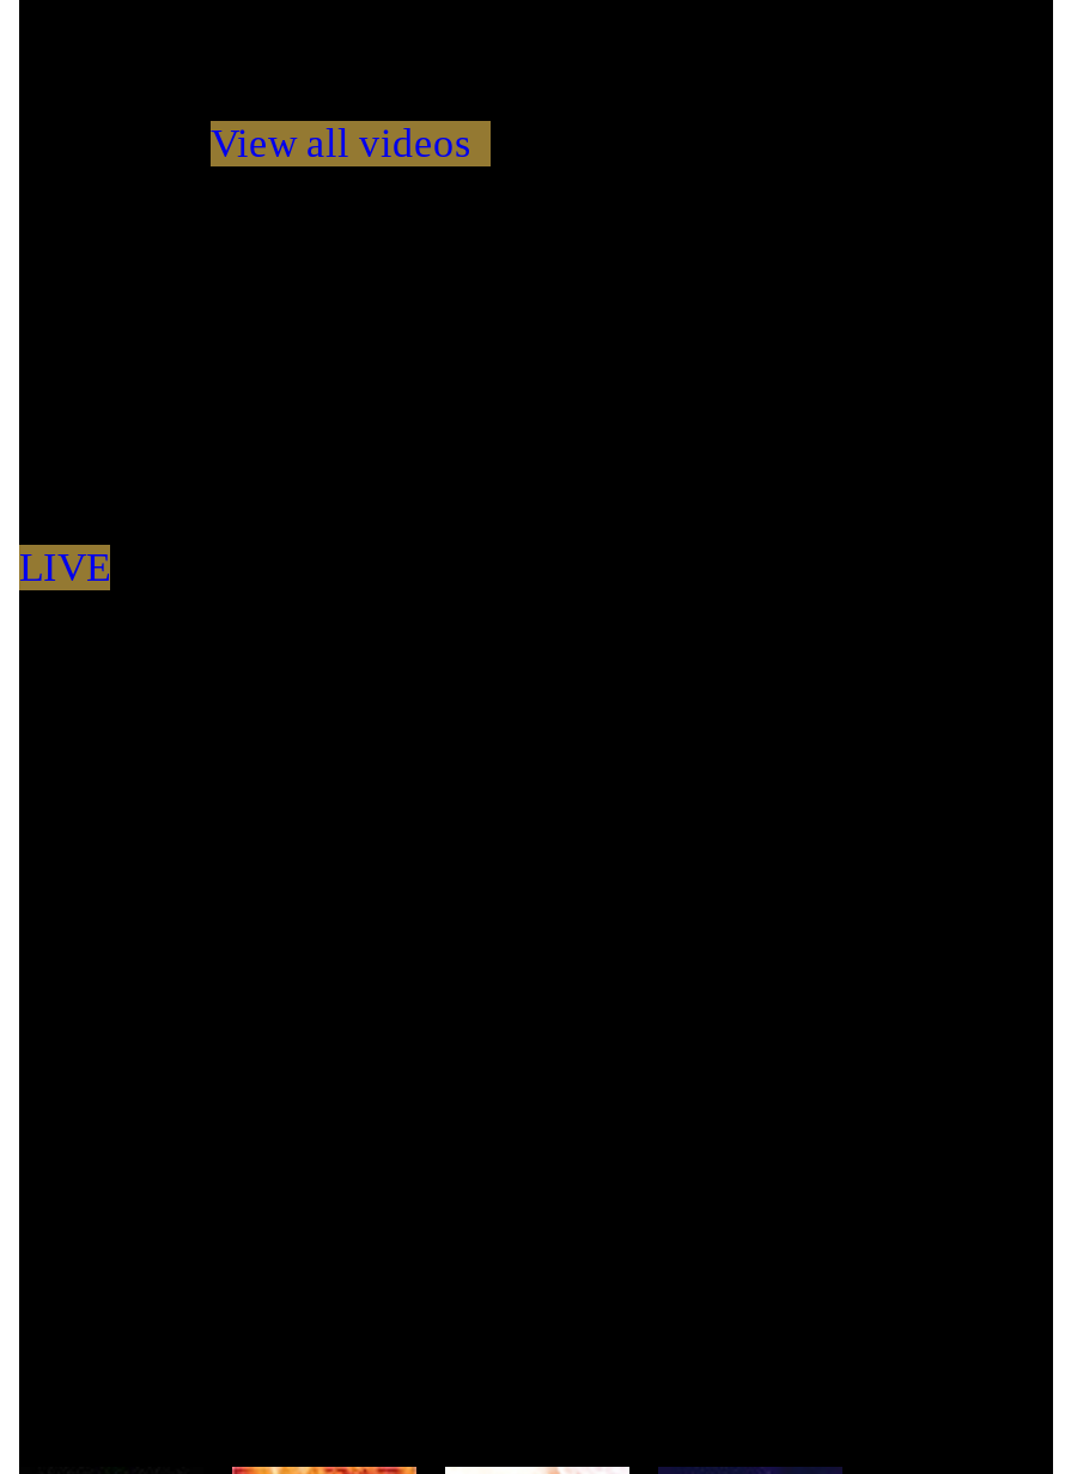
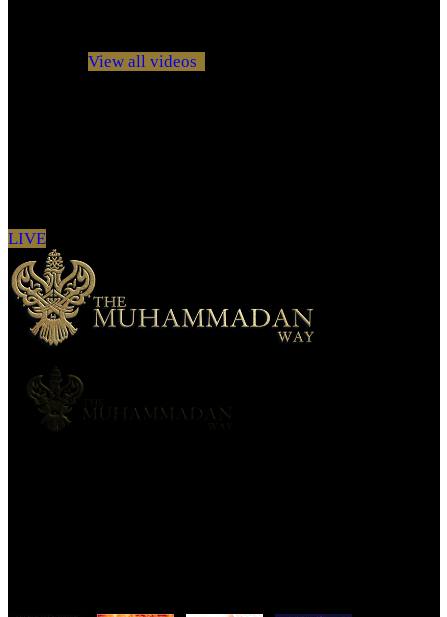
+ [image]
